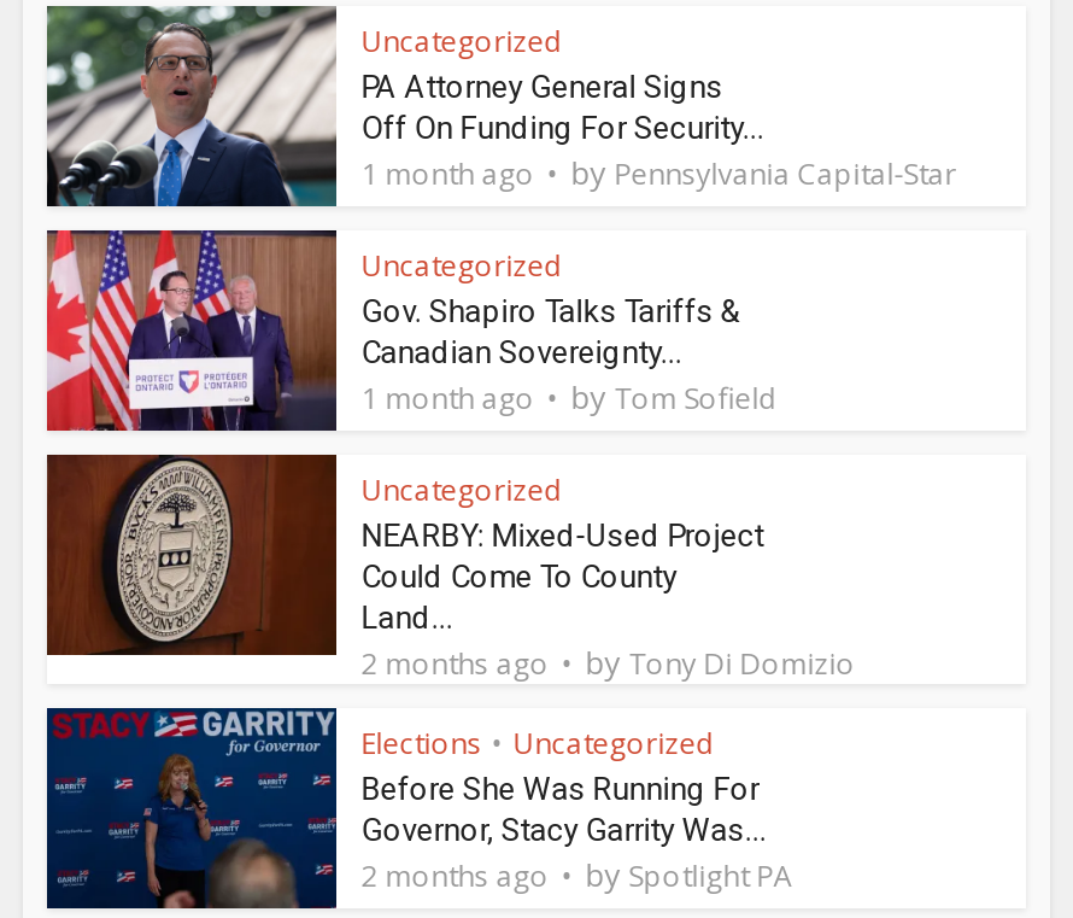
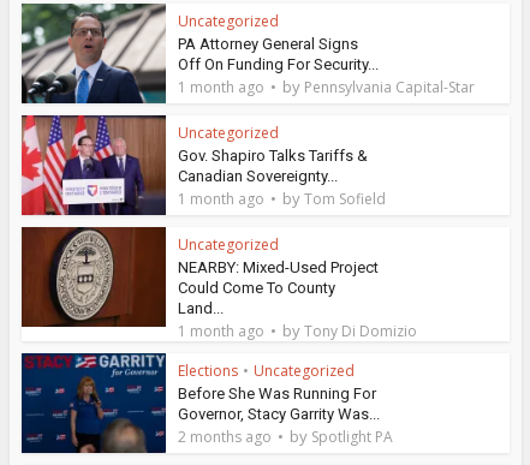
- 2 months ago by Tony Di Domizio
+ 1 month ago by Tony Di Domizio
